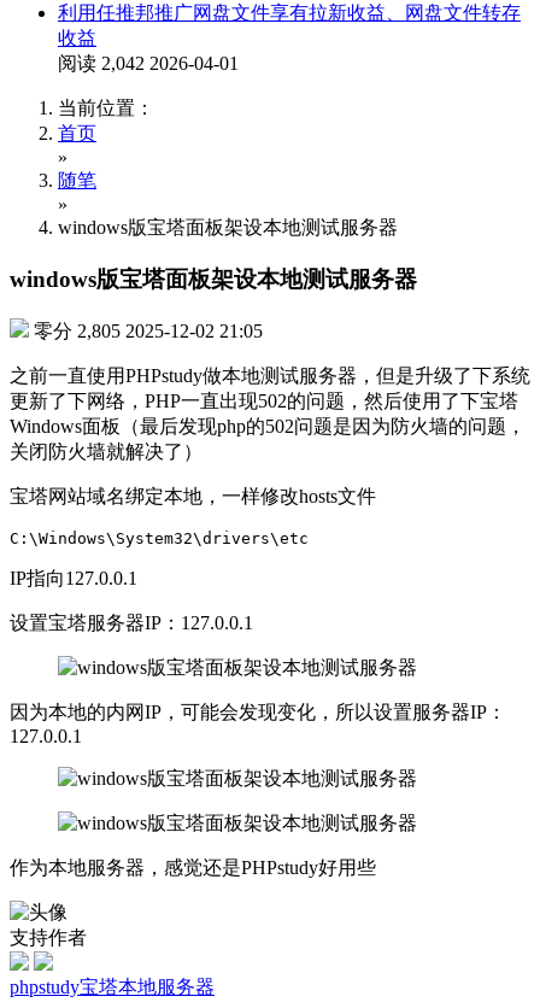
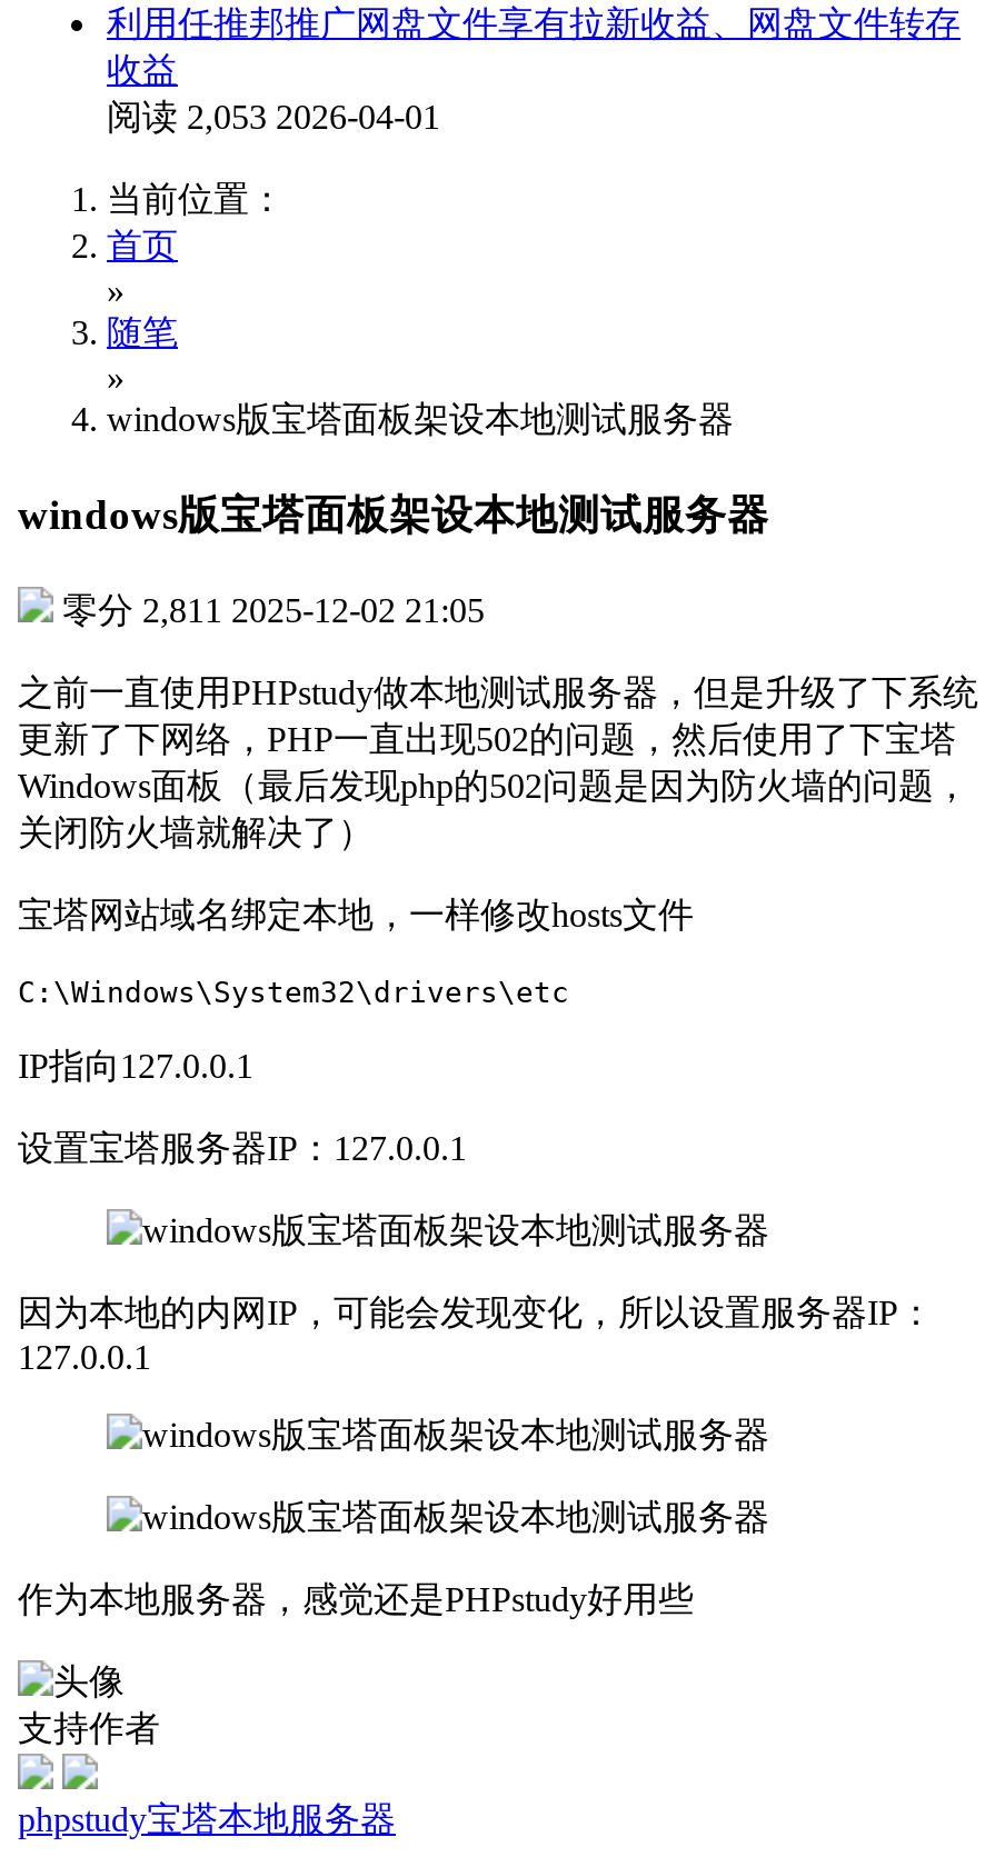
- 阅读 2,042 2026-04-01
+ 阅读 2,053 2026-04-01

- 零分 2,805 2025-12-02 21:05
+ 零分 2,811 2025-12-02 21:05
